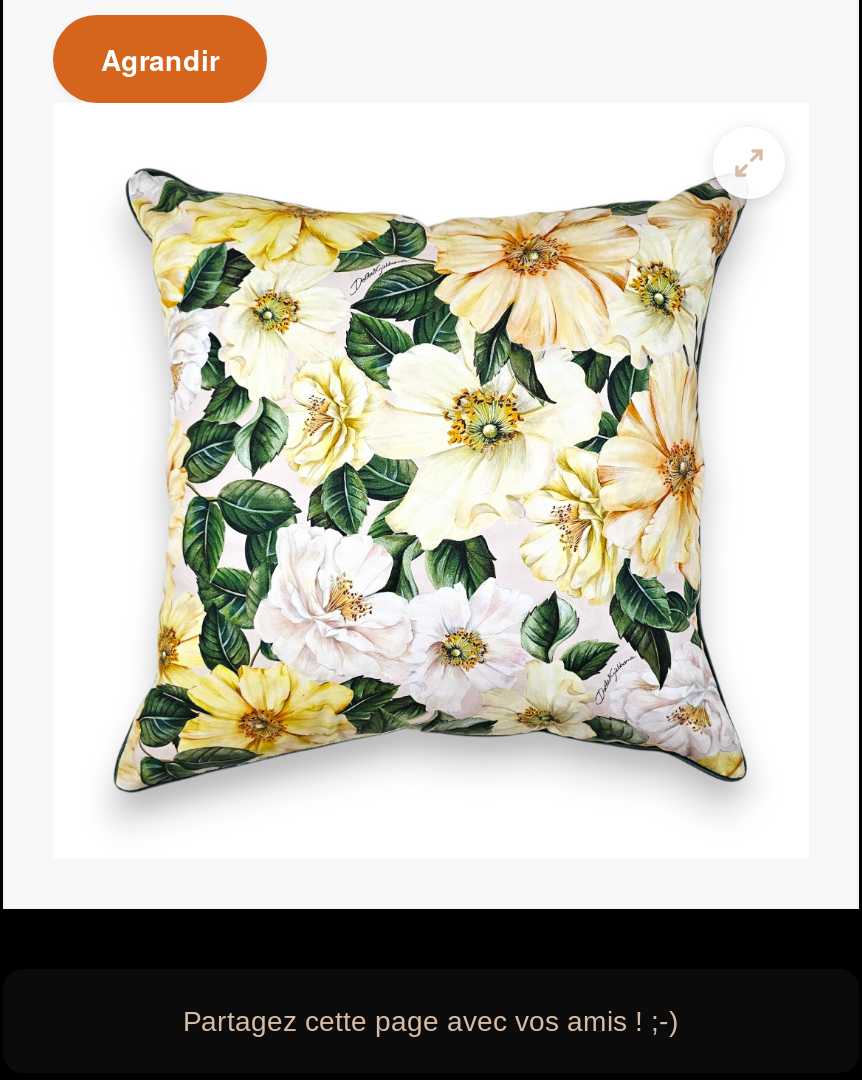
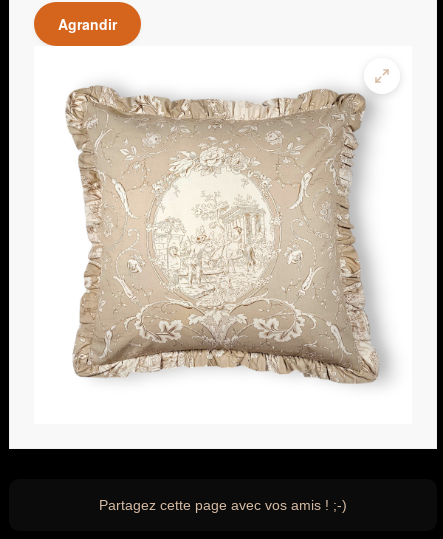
- [image]
+ [image]
